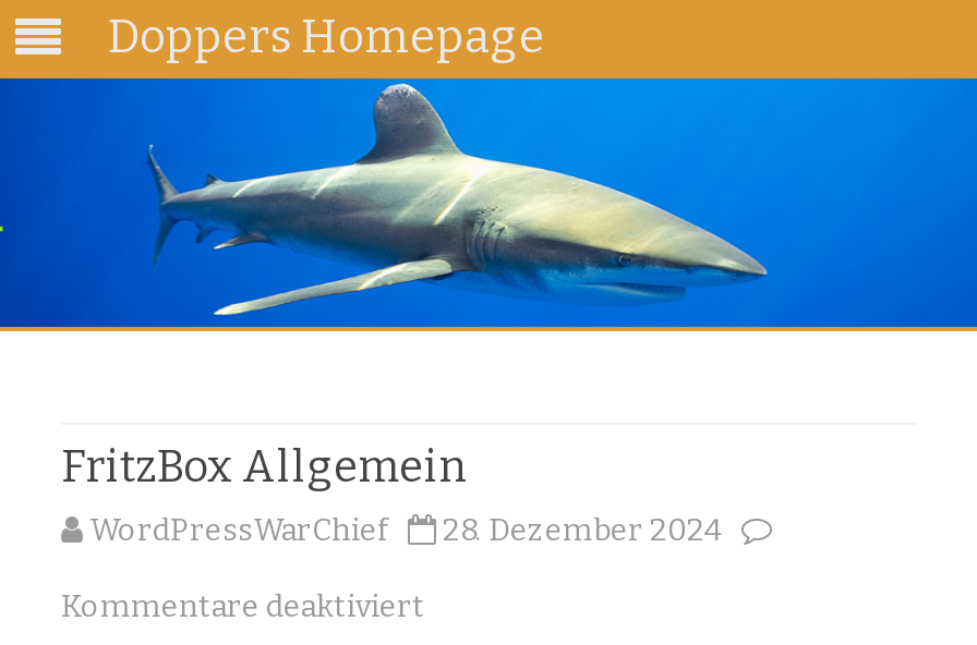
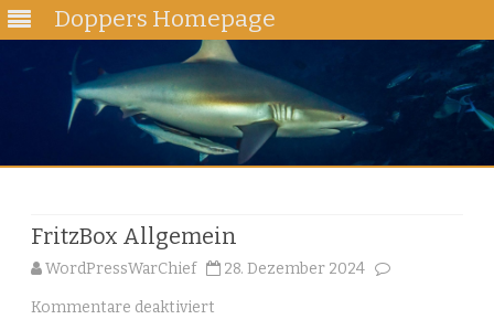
- [image]
+ [image]
